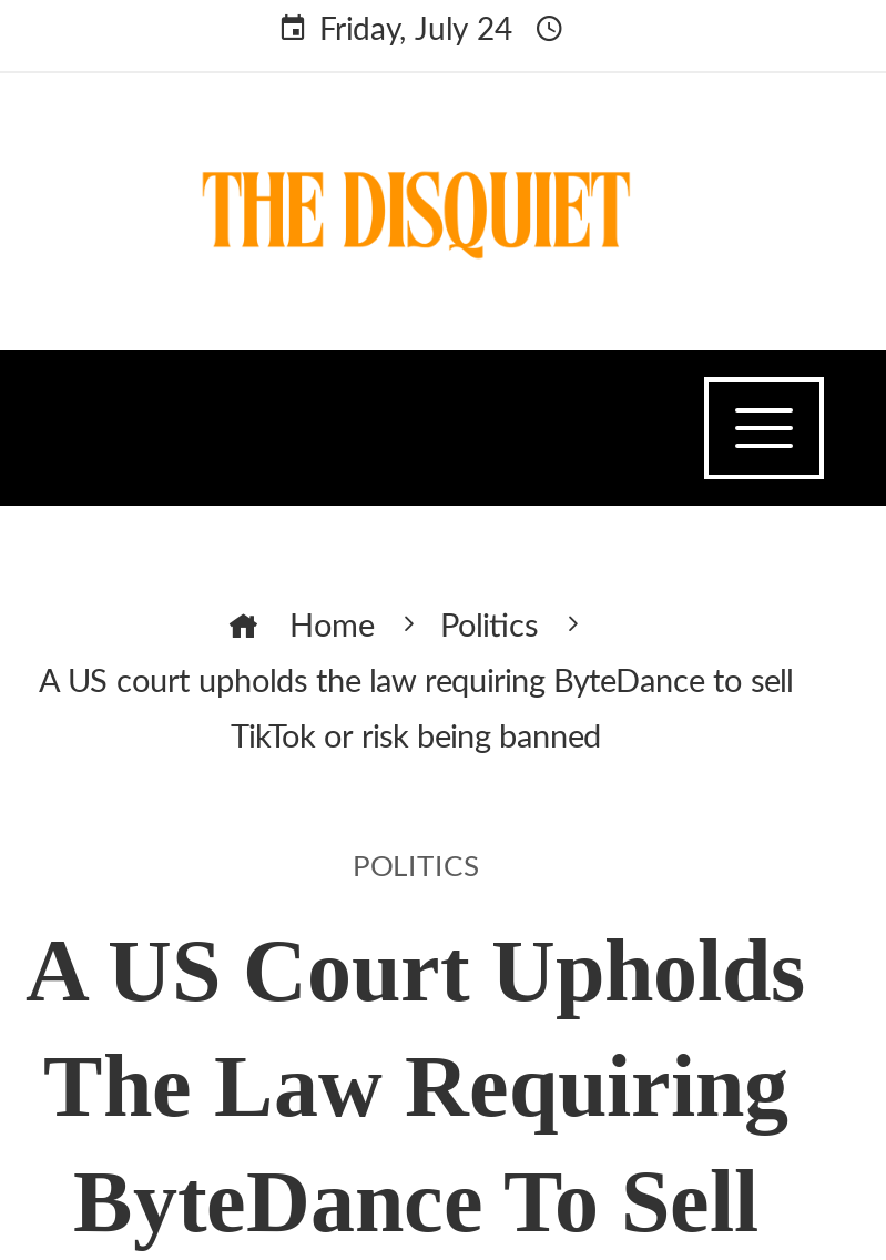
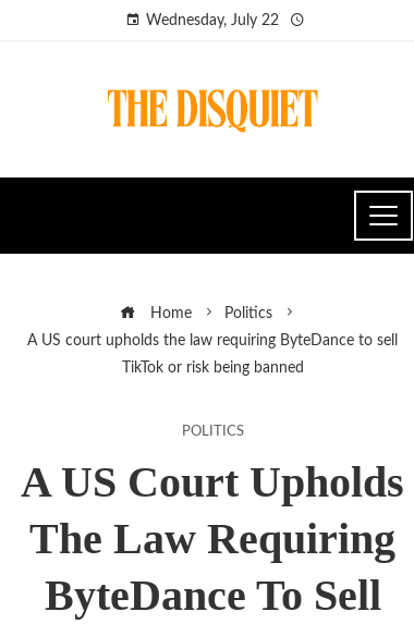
- Friday, July 24
+ Wednesday, July 22
